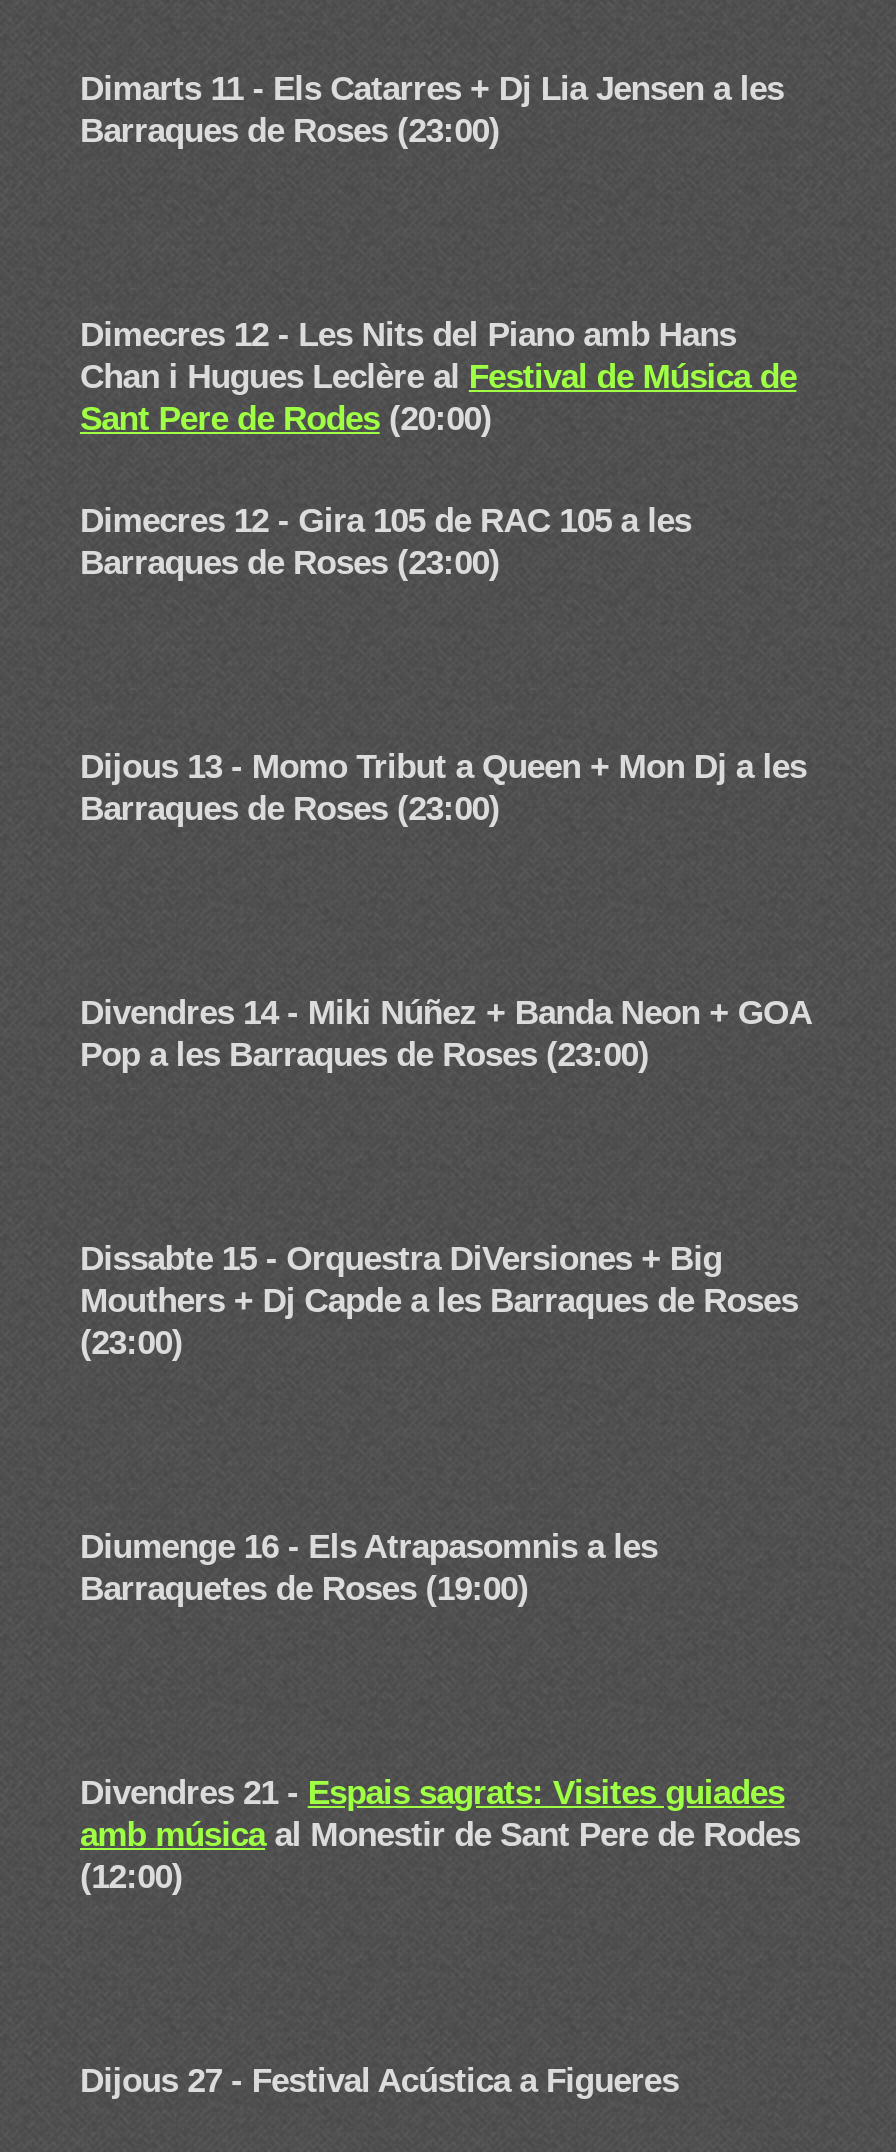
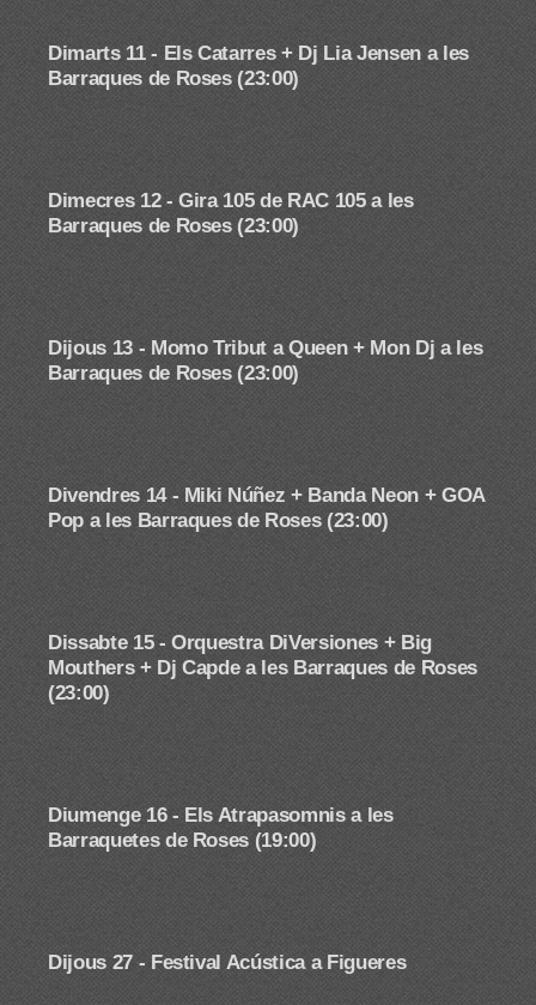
- Dimecres 12 - Les Nits del Piano amb Hans
- Chan i Hugues Leclère al Festival de Música de
- Sant Pere de Rodes (20:00)

- Divendres 21 - Espais sagrats: Visites guiades
- amb música al Monestir de Sant Pere de Rodes
- (12:00)
